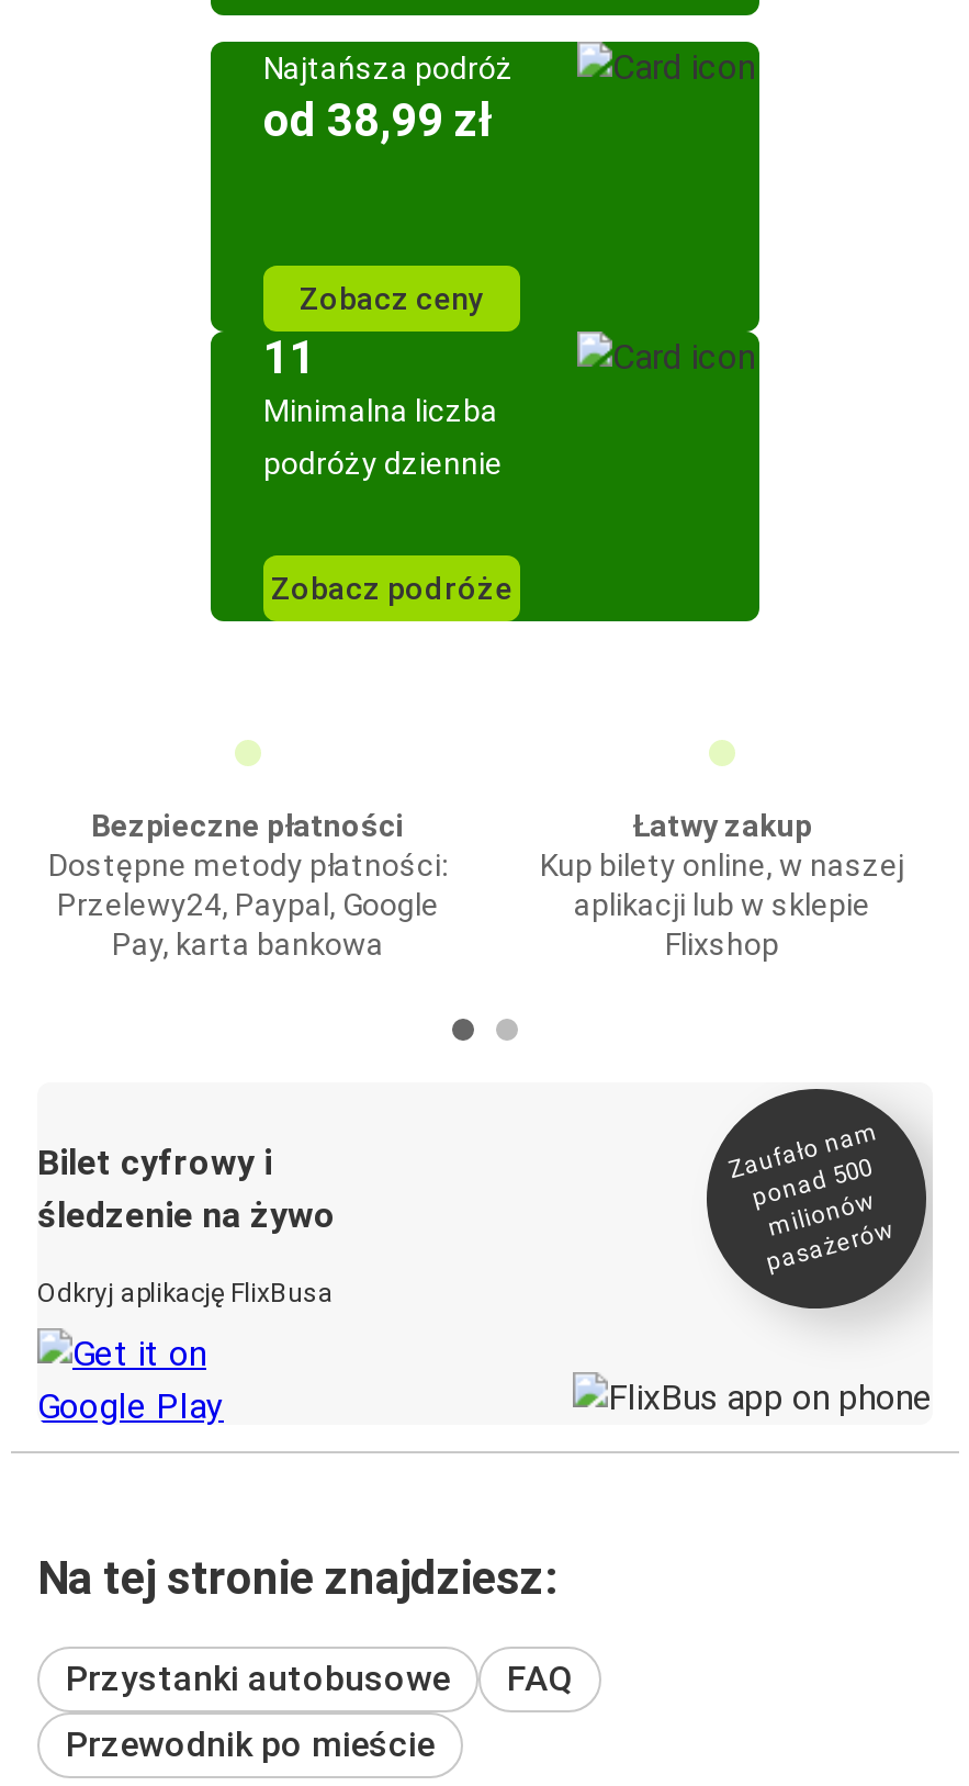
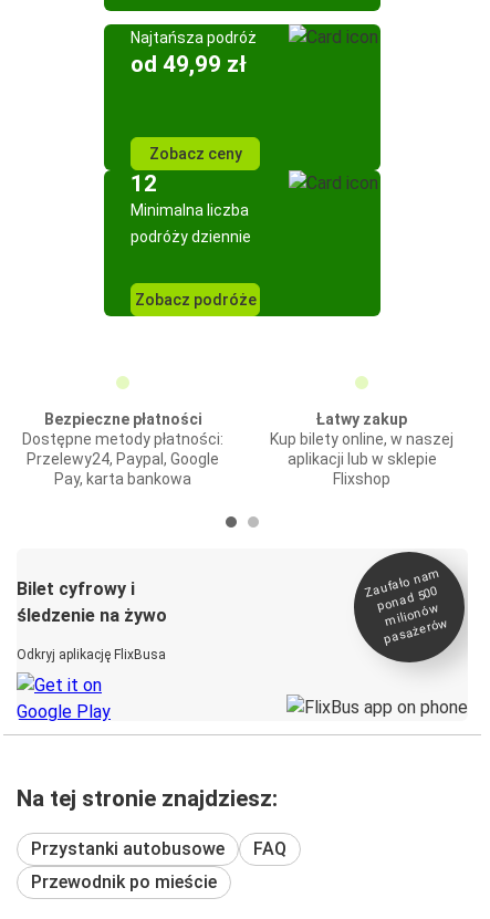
- od 38,99 zł
+ od 49,99 zł

- 11
+ 12
